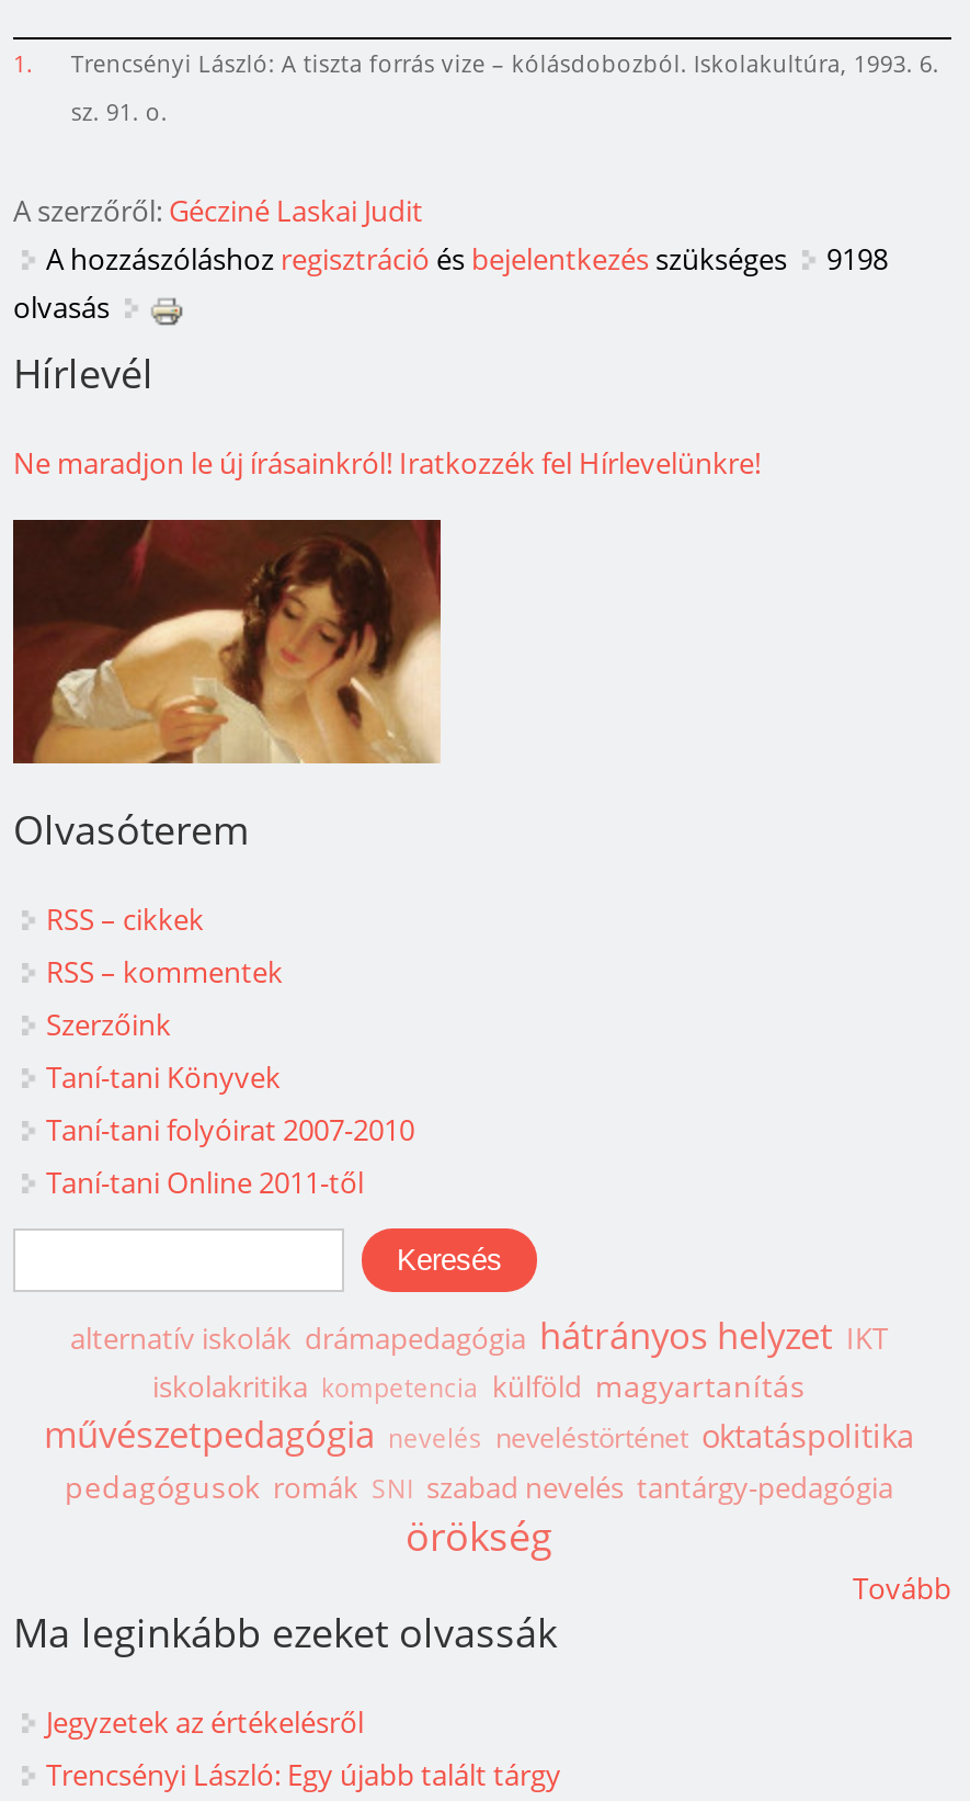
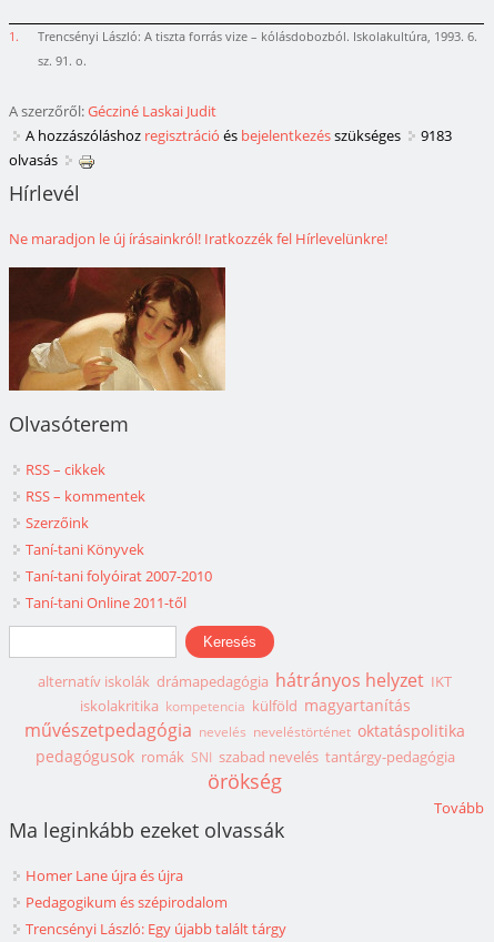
- A hozzászóláshoz regisztráció és bejelentkezés szükséges 9198
+ A hozzászóláshoz regisztráció és bejelentkezés szükséges 9183

- Jegyzetek az értékelésről
+ Homer Lane újra és újra
+ Pedagogikum és szépirodalom
